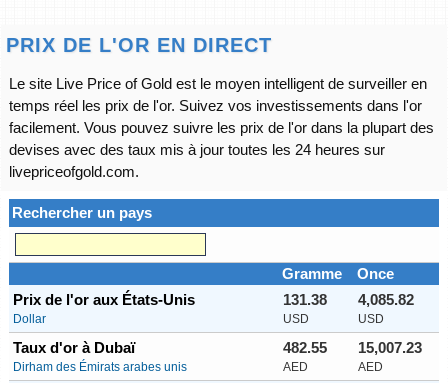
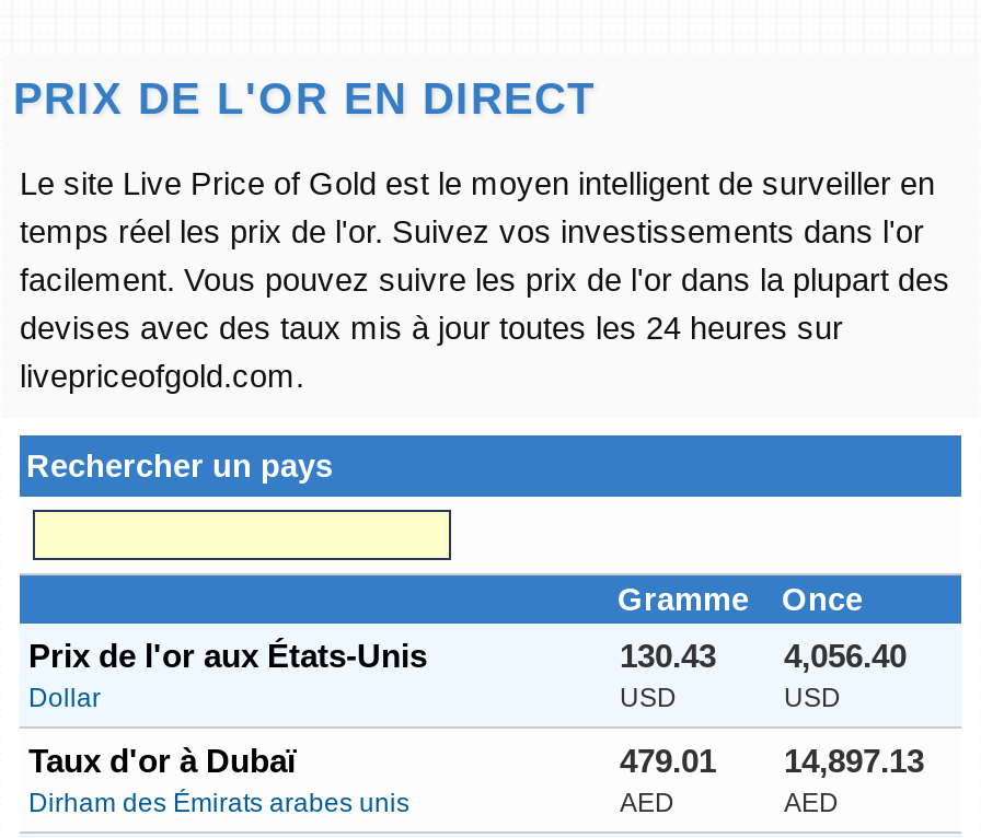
- 131.38
+ 130.43

- 4,085.82
+ 4,056.40

- 482.55
+ 479.01

- 15,007.23
+ 14,897.13
